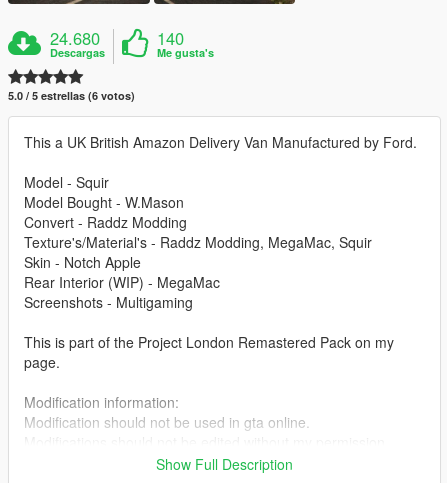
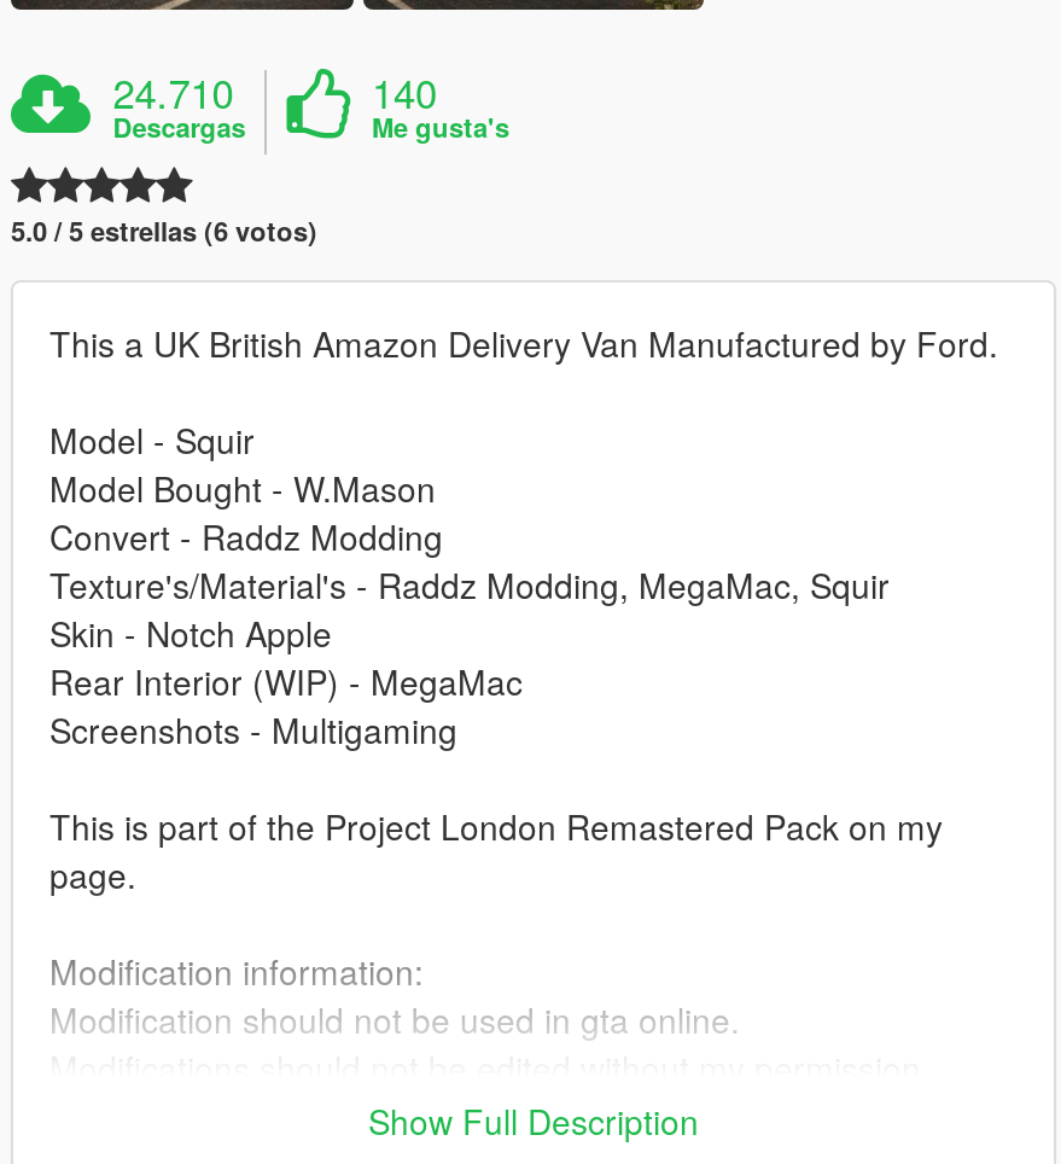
- 24.680
+ 24.710
